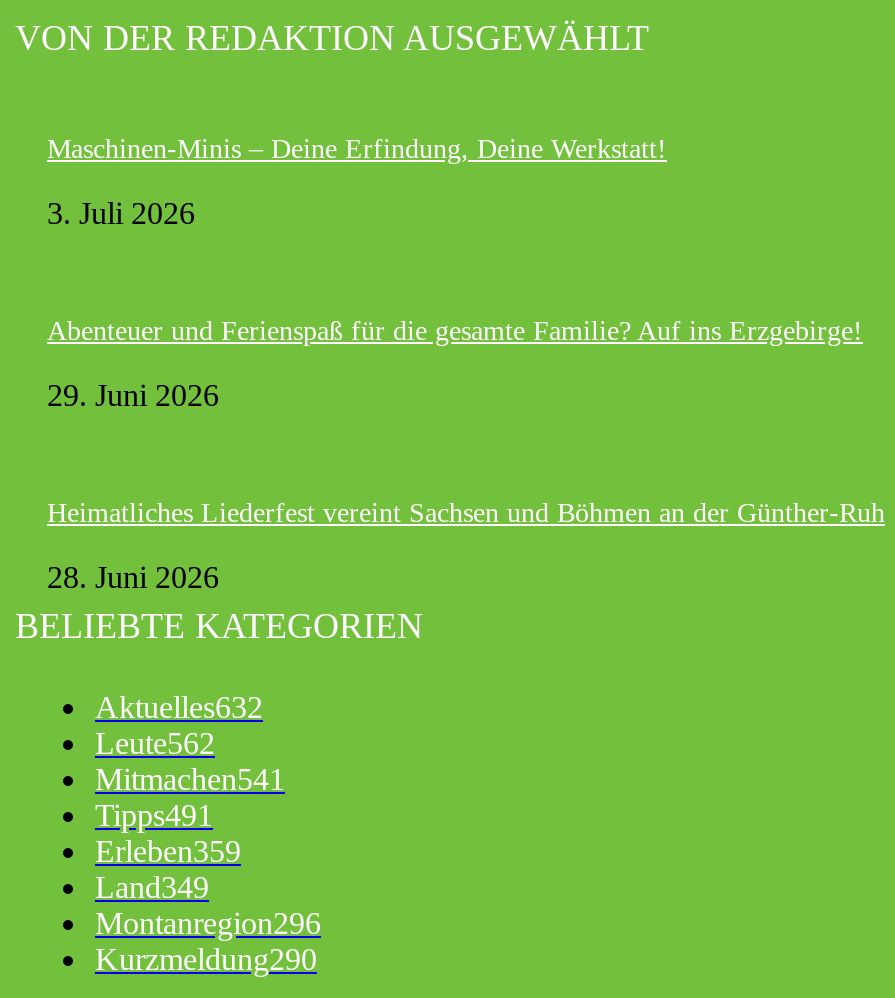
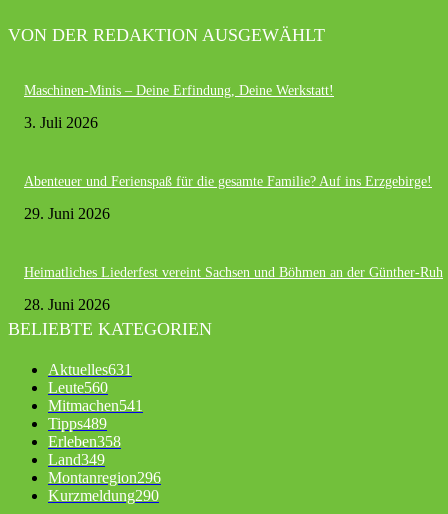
- Aktuelles632
+ Aktuelles631

- Leute562
+ Leute560

- Tipps491
+ Tipps489

- Erleben359
+ Erleben358
